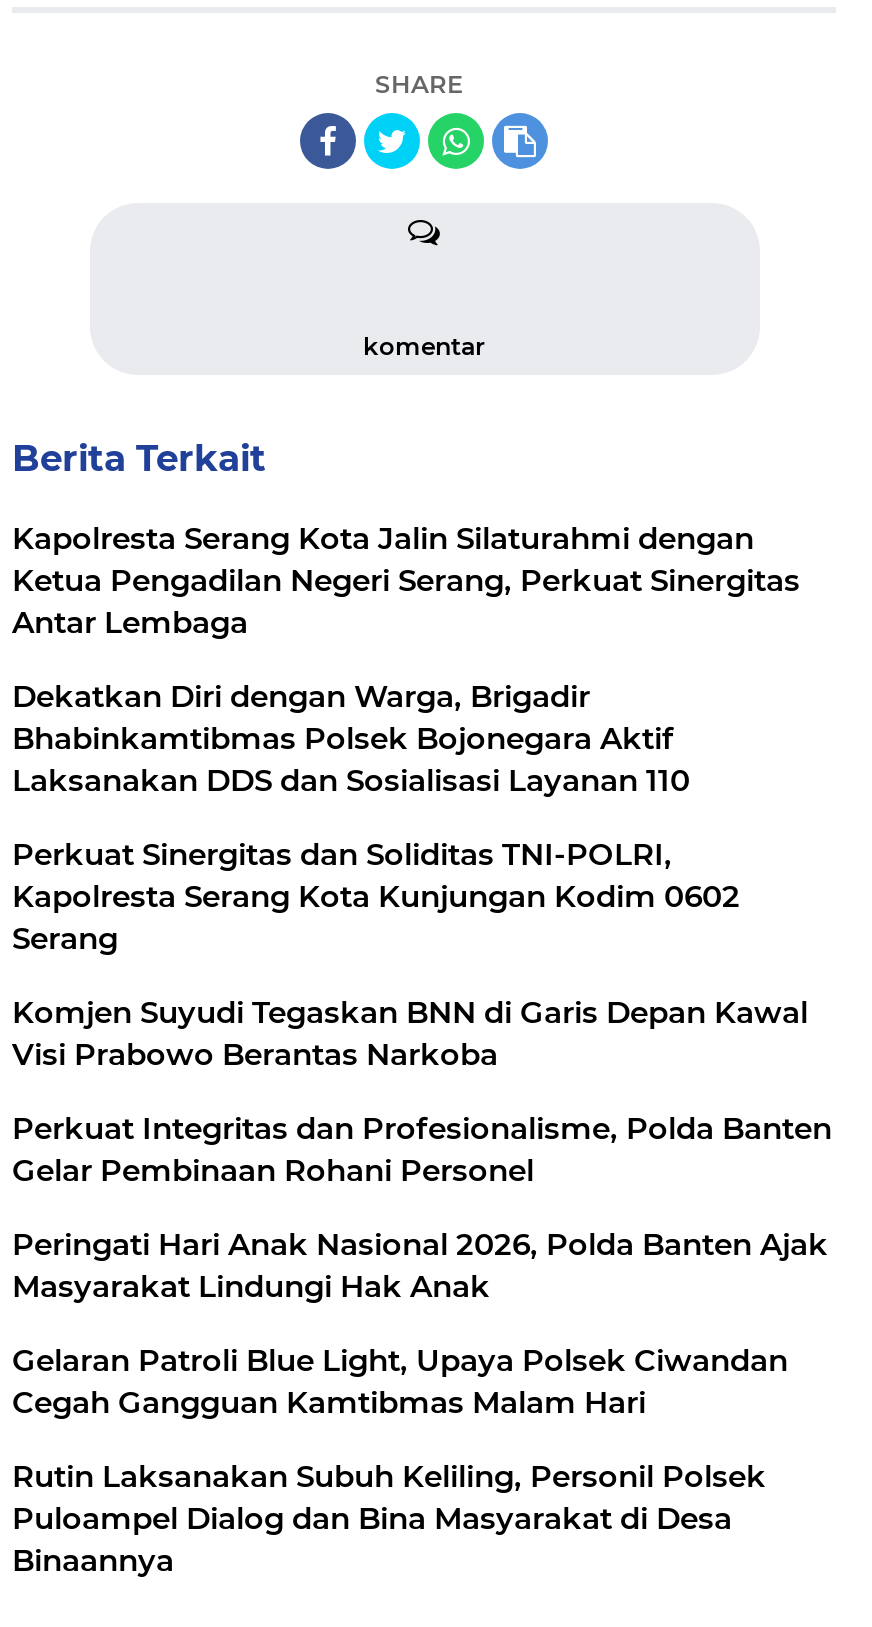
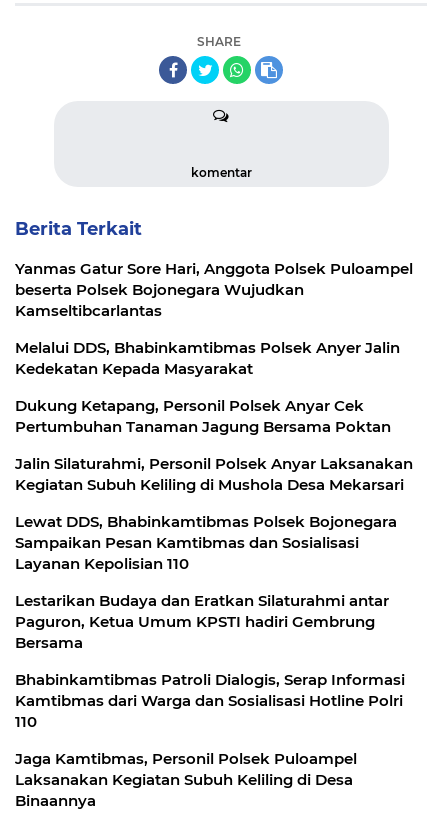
- Kapolresta Serang Kota Jalin Silaturahmi dengan
- Ketua Pengadilan Negeri Serang, Perkuat Sinergitas
- Antar Lembaga
+ Yanmas Gatur Sore Hari, Anggota Polsek Puloampel
+ beserta Polsek Bojonegara Wujudkan
+ Kamseltibcarlantas

- Dekatkan Diri dengan Warga, Brigadir
- Bhabinkamtibmas Polsek Bojonegara Aktif
- Laksanakan DDS dan Sosialisasi Layanan 110
+ Melalui DDS, Bhabinkamtibmas Polsek Anyer Jalin
+ Kedekatan Kepada Masyarakat

- Perkuat Sinergitas dan Soliditas TNI-POLRI,
- Kapolresta Serang Kota Kunjungan Kodim 0602
- Serang
+ Dukung Ketapang, Personil Polsek Anyar Cek
+ Pertumbuhan Tanaman Jagung Bersama Poktan

- Komjen Suyudi Tegaskan BNN di Garis Depan Kawal
- Visi Prabowo Berantas Narkoba
+ Jalin Silaturahmi, Personil Polsek Anyar Laksanakan
+ Kegiatan Subuh Keliling di Mushola Desa Mekarsari

- Perkuat Integritas dan Profesionalisme, Polda Banten
- Gelar Pembinaan Rohani Personel
+ Lewat DDS, Bhabinkamtibmas Polsek Bojonegara
+ Sampaikan Pesan Kamtibmas dan Sosialisasi
+ Layanan Kepolisian 110

- Peringati Hari Anak Nasional 2026, Polda Banten Ajak
- Masyarakat Lindungi Hak Anak
+ Lestarikan Budaya dan Eratkan Silaturahmi antar
+ Paguron, Ketua Umum KPSTI hadiri Gembrung
+ Bersama

- Gelaran Patroli Blue Light, Upaya Polsek Ciwandan
- Cegah Gangguan Kamtibmas Malam Hari
+ Bhabinkamtibmas Patroli Dialogis, Serap Informasi
+ Kamtibmas dari Warga dan Sosialisasi Hotline Polri
+ 110

- Rutin Laksanakan Subuh Keliling, Personil Polsek
- Puloampel Dialog dan Bina Masyarakat di Desa
+ Jaga Kamtibmas, Personil Polsek Puloampel
+ Laksanakan Kegiatan Subuh Keliling di Desa
